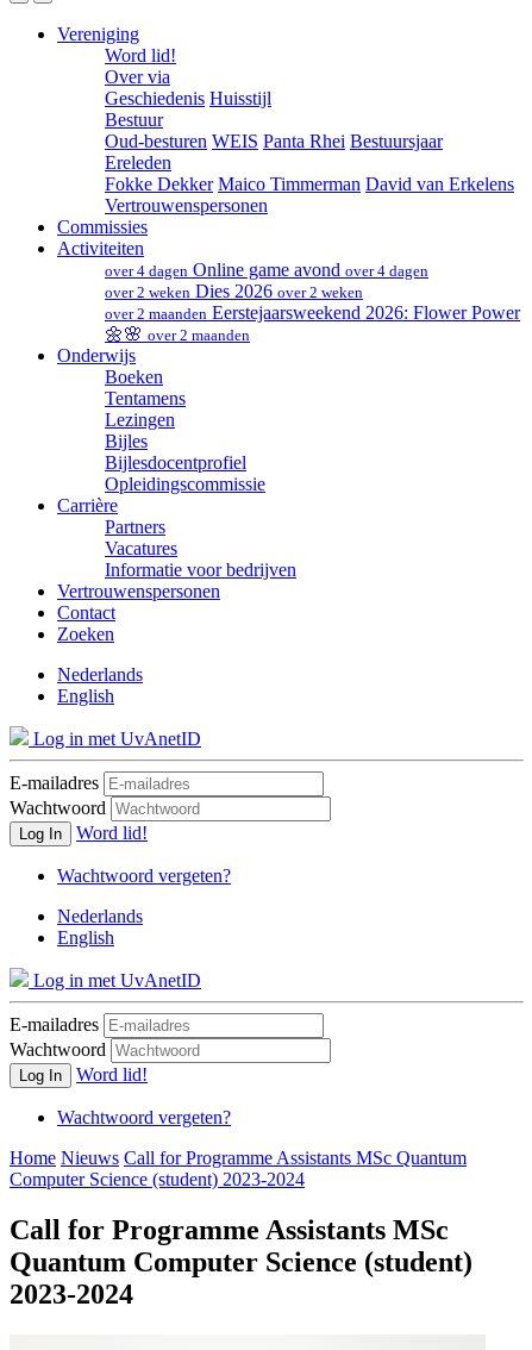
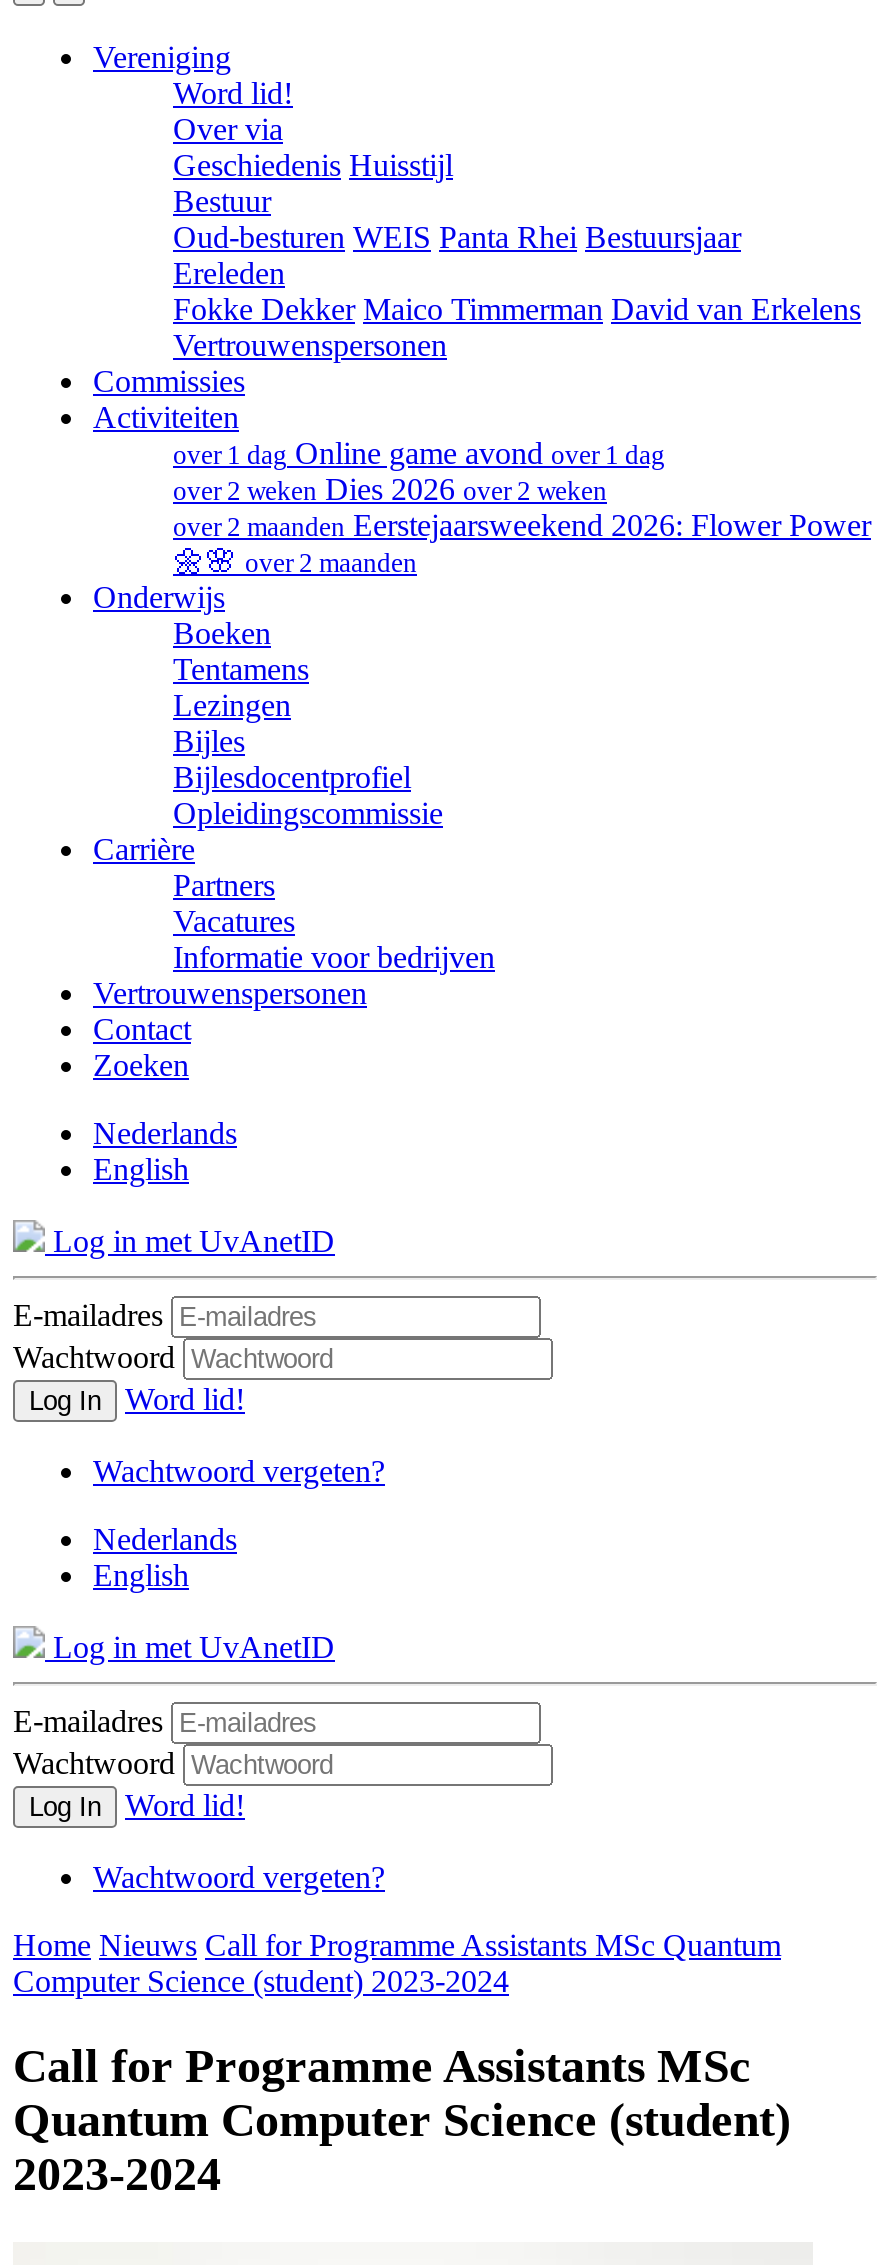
- over 4 dagen Online game avond over 4 dagen
+ over 1 dag Online game avond over 1 dag
